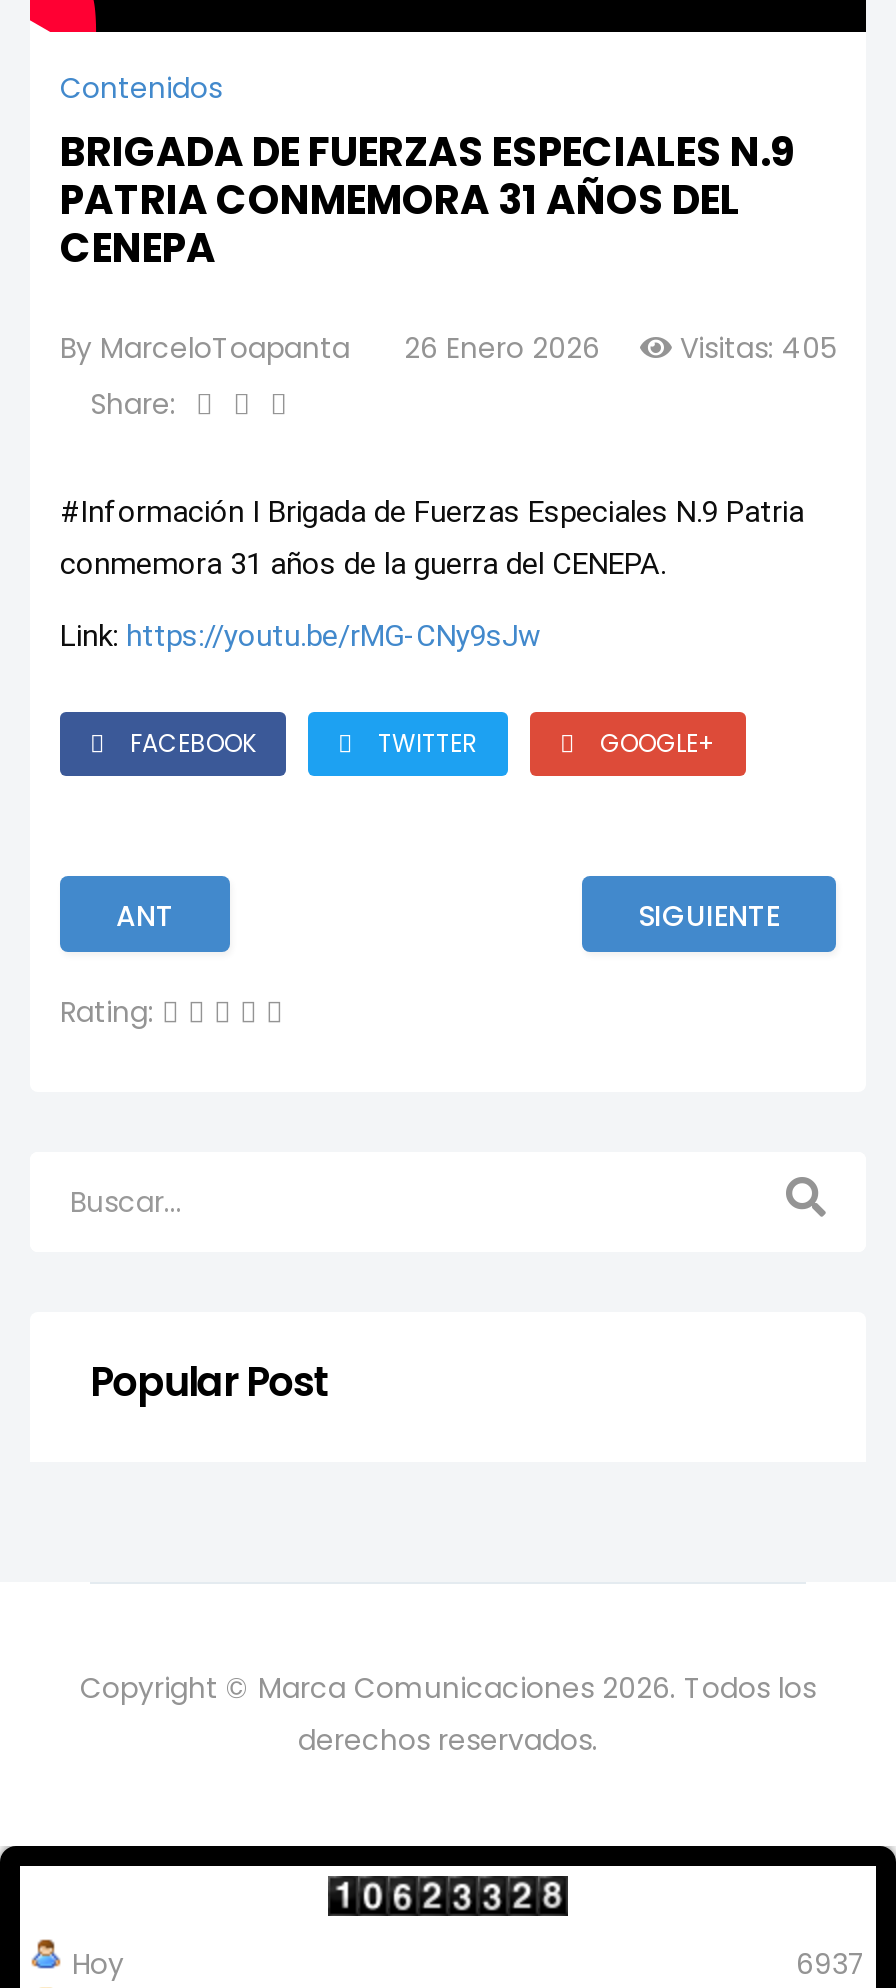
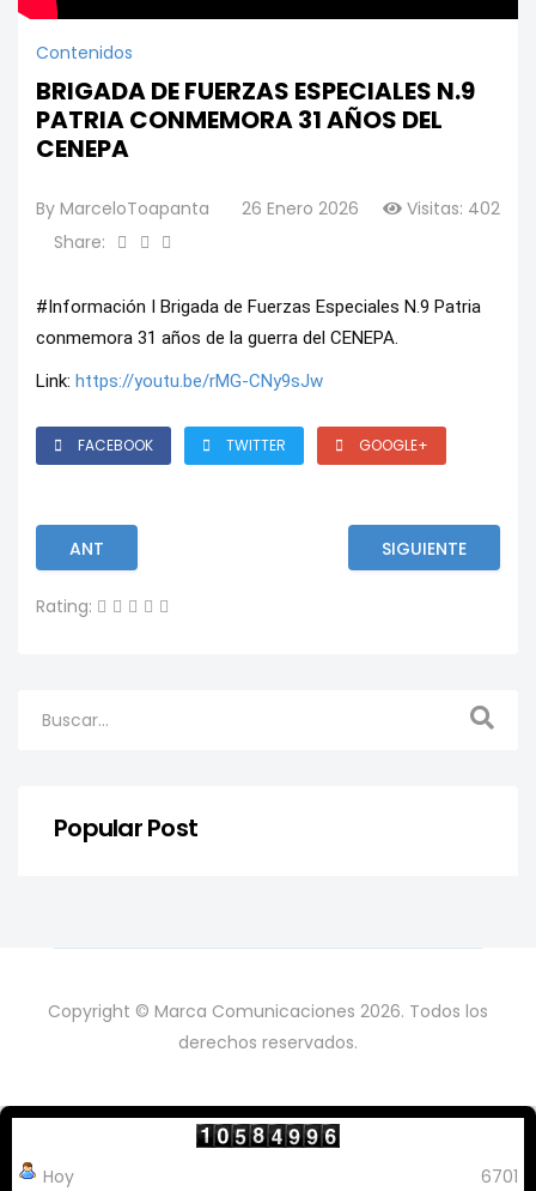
- By MarceloToapanta 26 Enero 2026 Visitas: 405
+ By MarceloToapanta 26 Enero 2026 Visitas: 402

- 6937
+ 6701
